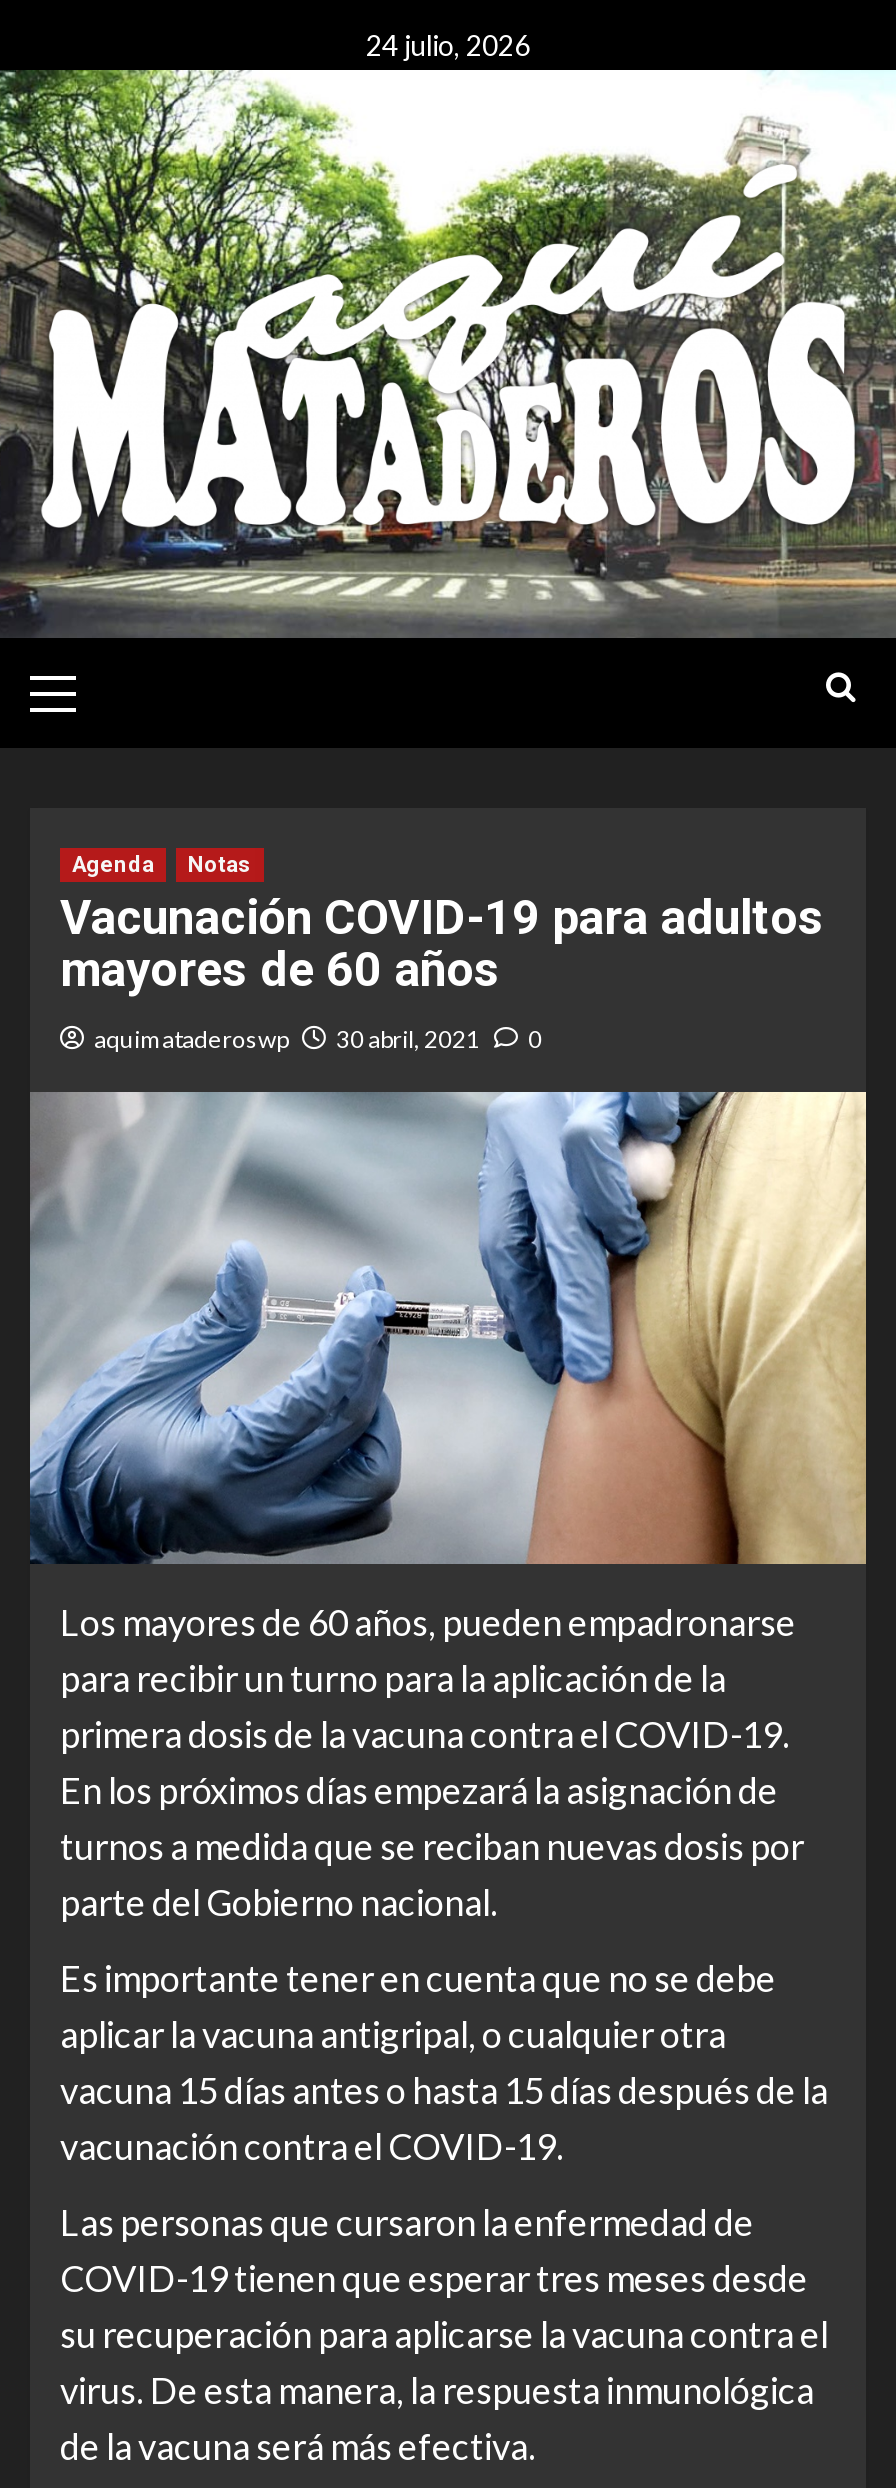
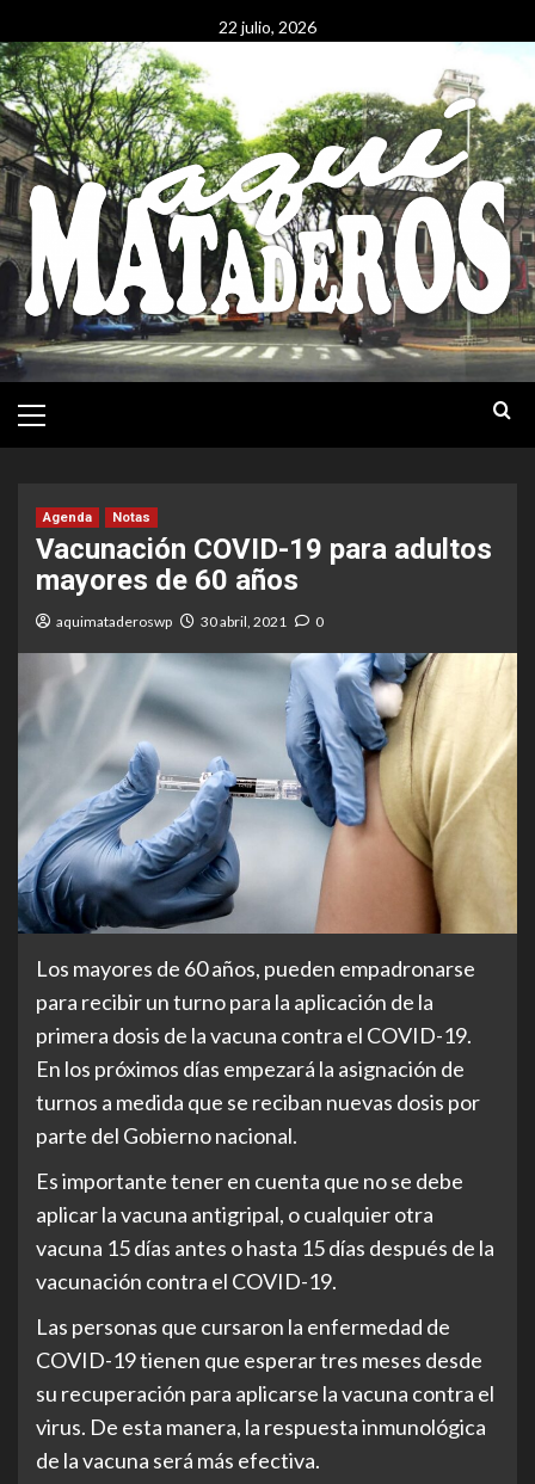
- 24 julio, 2026
+ 22 julio, 2026
